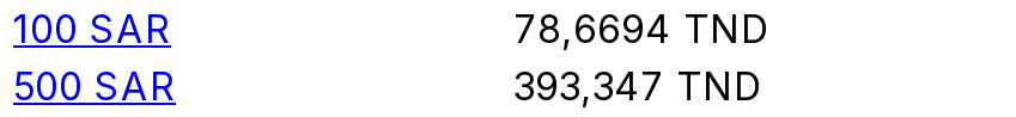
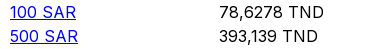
- 78,6694 TND
+ 78,6278 TND

- 393,347 TND
+ 393,139 TND
